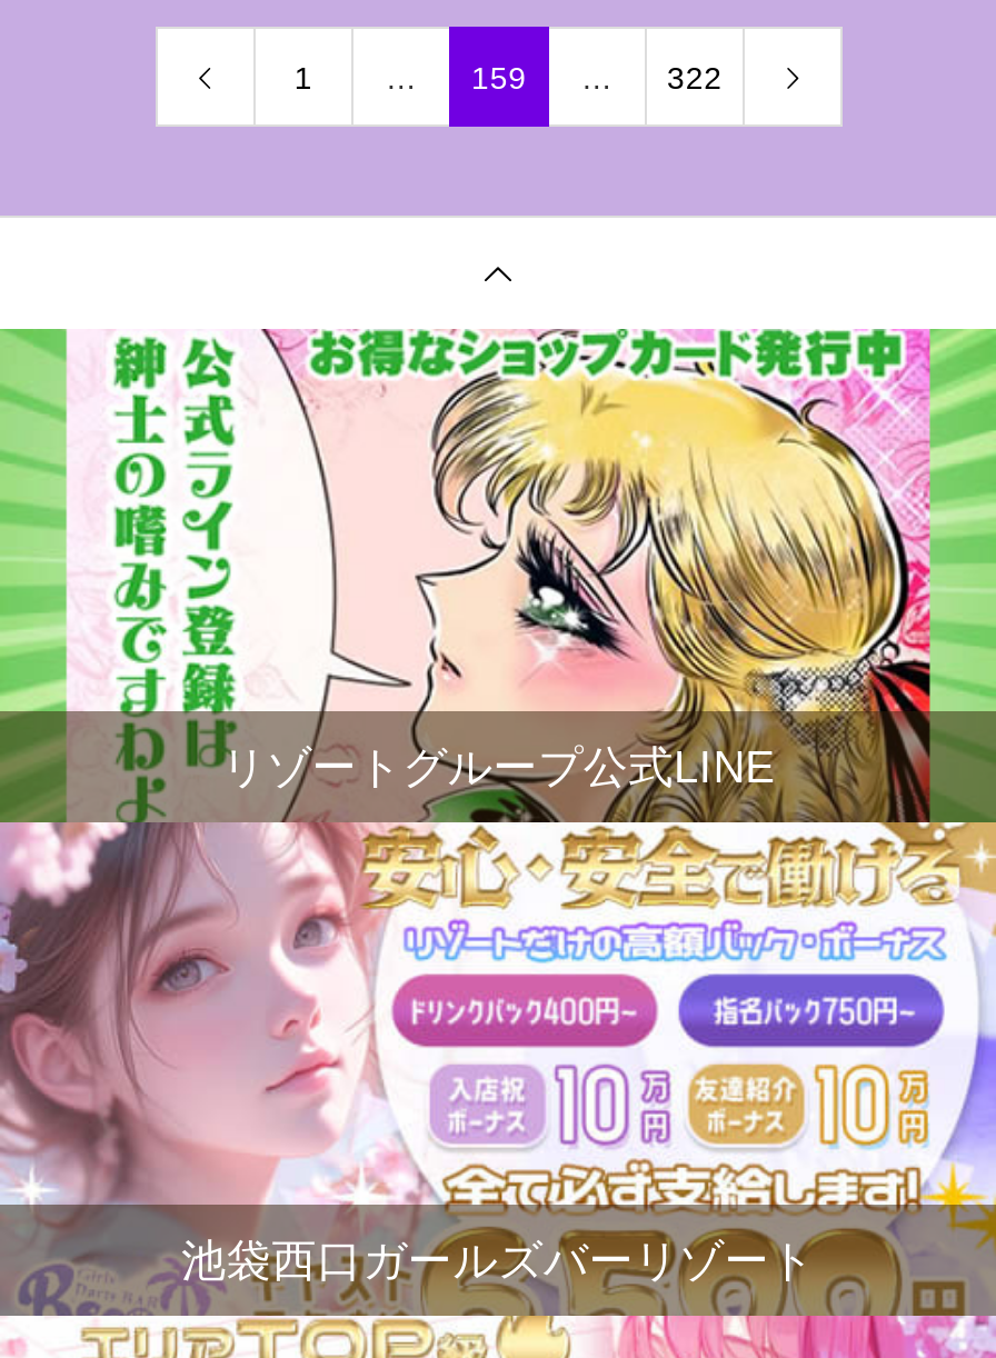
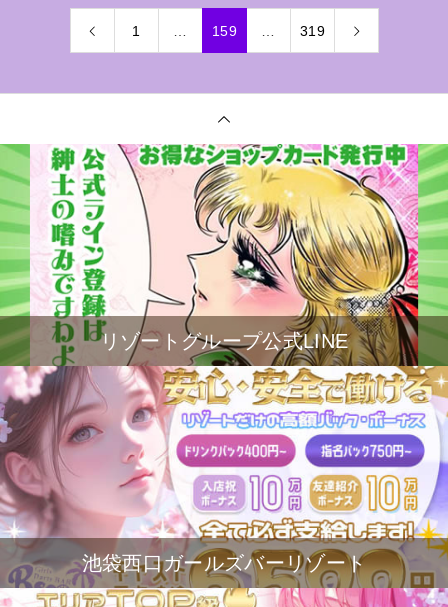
- 322
+ 319
